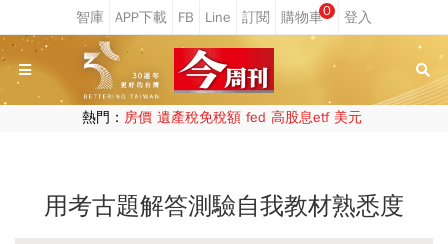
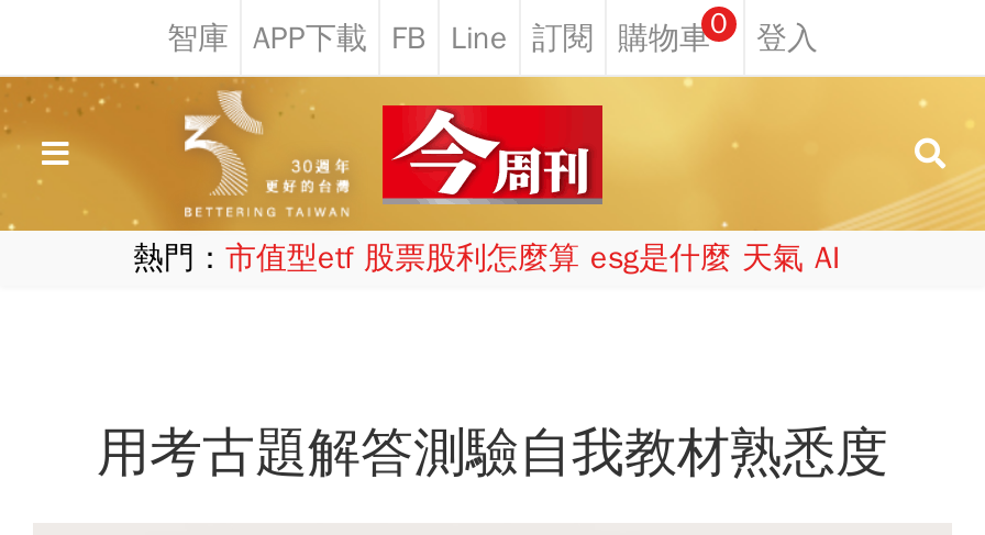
- 熱門：房價 遺產稅免稅額 fed 高股息etf 美元
+ 熱門：市值型etf 股票股利怎麼算 esg是什麼 天氣 AI
